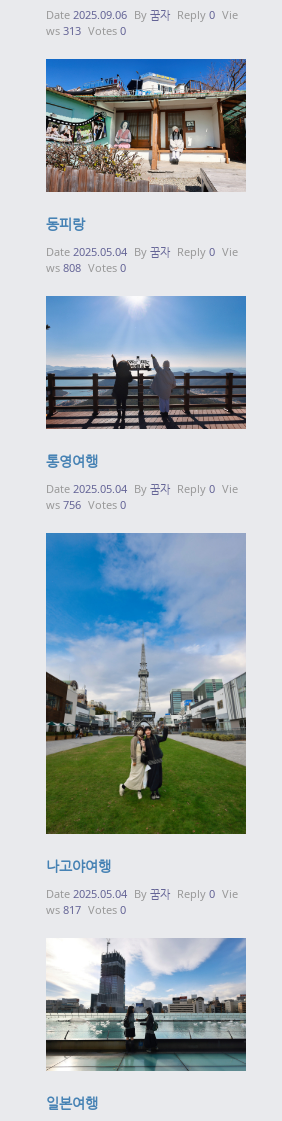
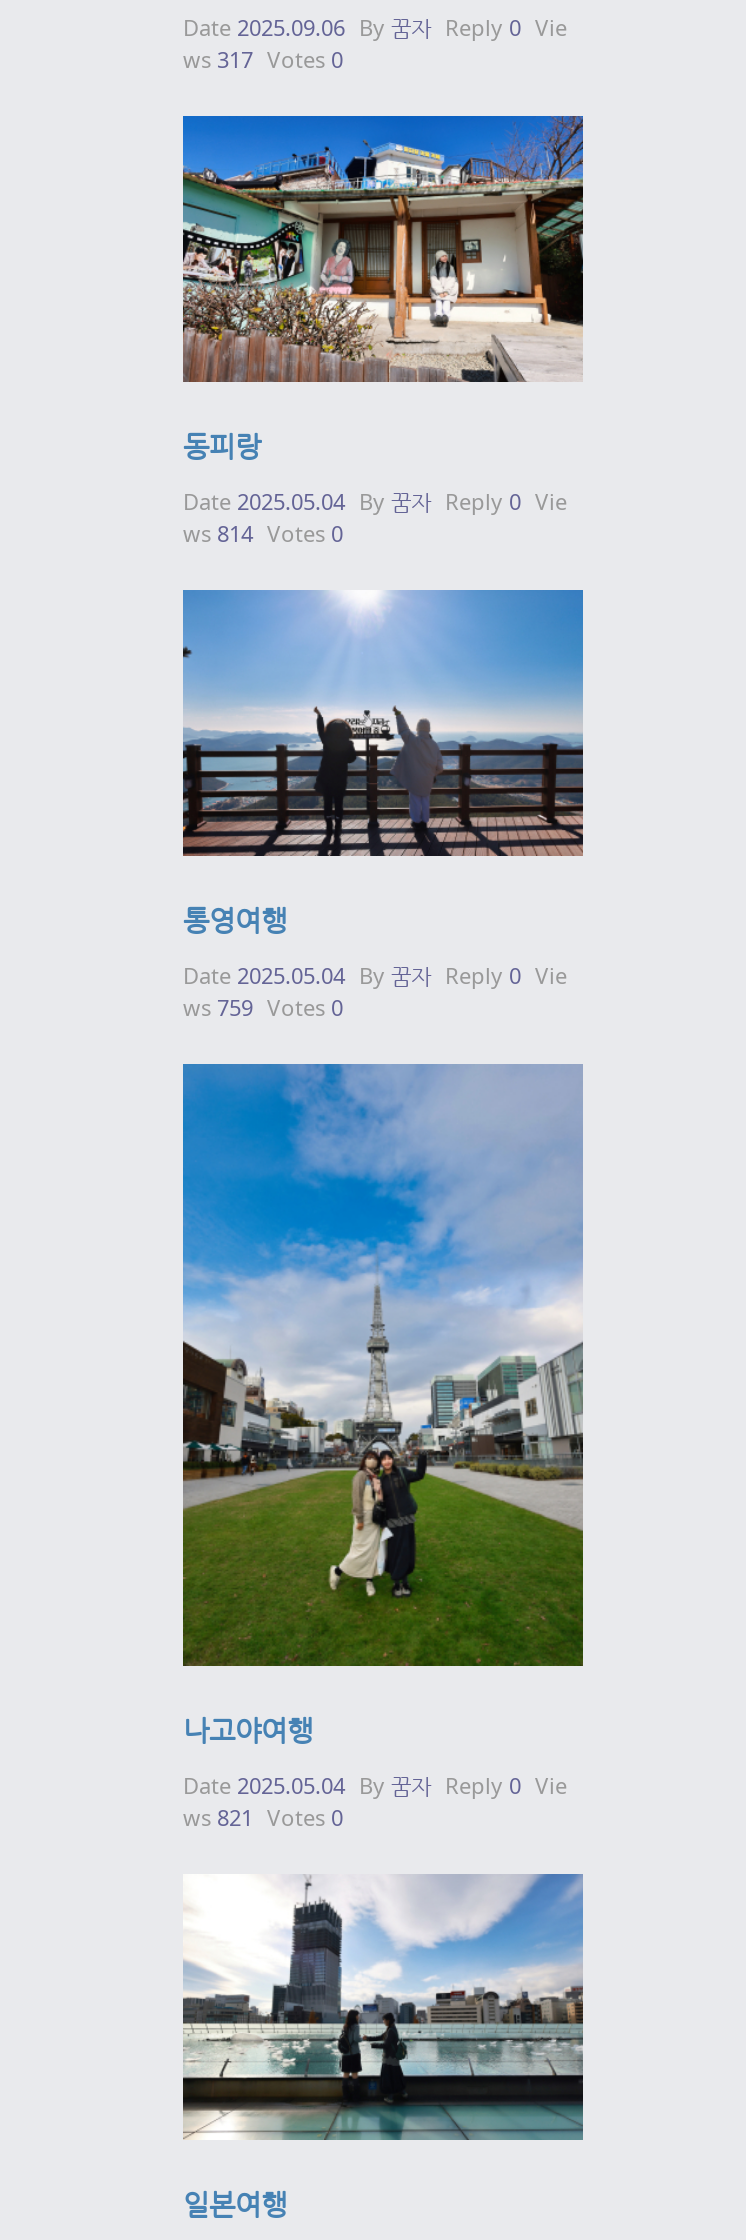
- ws 313 Votes 0
+ ws 317 Votes 0

- ws 808 Votes 0
+ ws 814 Votes 0

- ws 756 Votes 0
+ ws 759 Votes 0

- ws 817 Votes 0
+ ws 821 Votes 0
